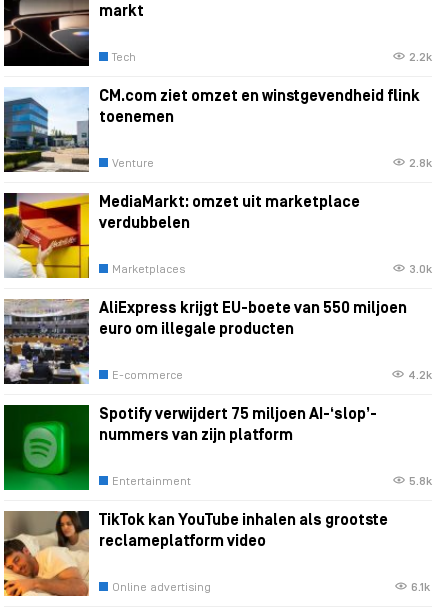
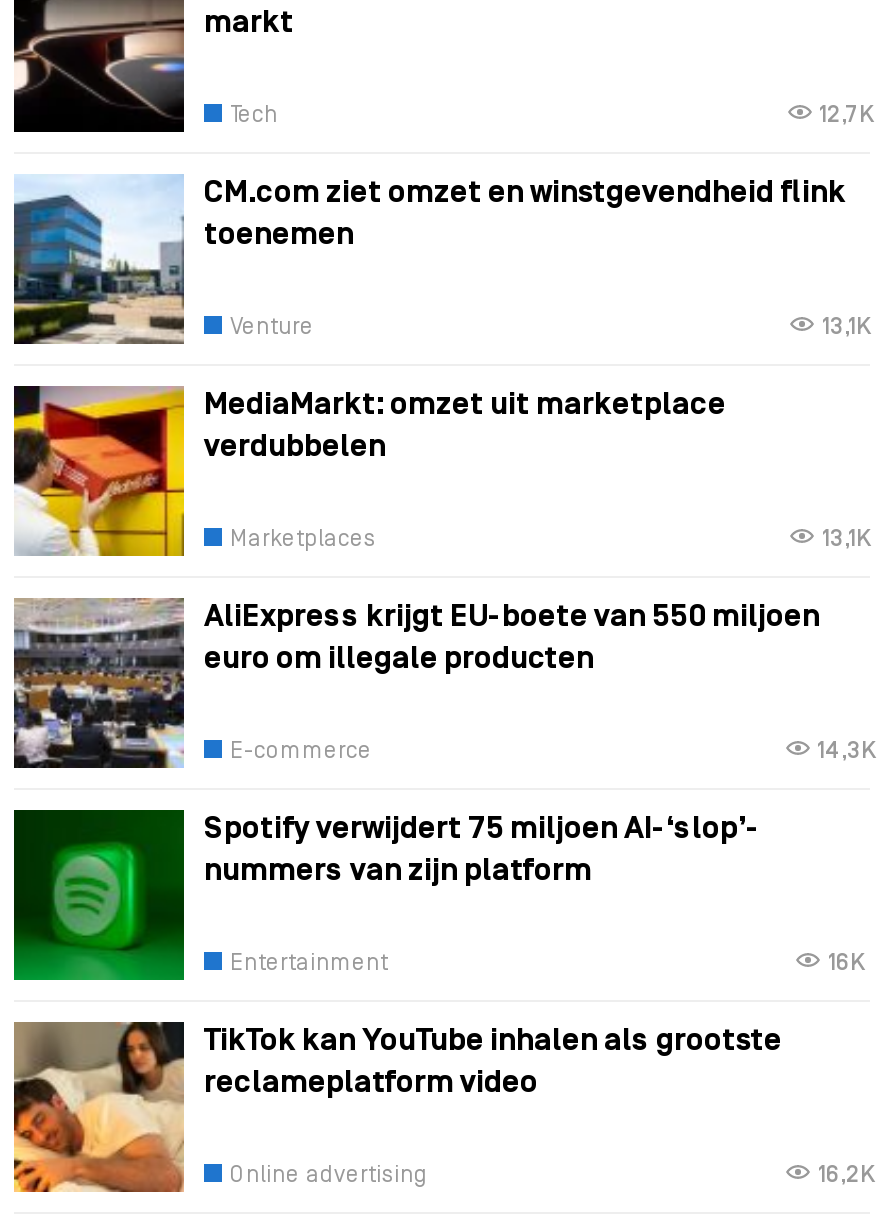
- 2.2k
+ 12,7K

- 2.8k
+ 13,1K

- 3.0k
+ 13,1K

- 4.2k
+ 14,3K

- 5.8k
+ 16K

- 6.1k
+ 16,2K
